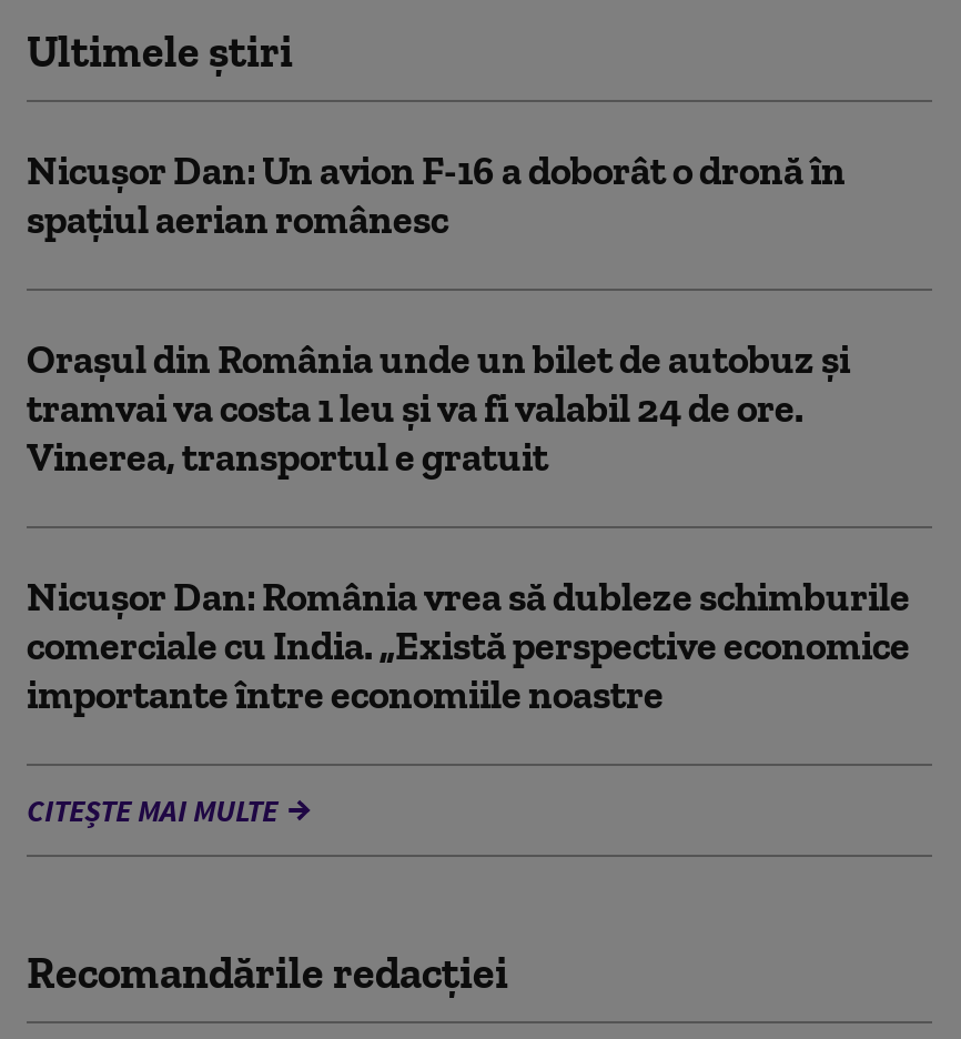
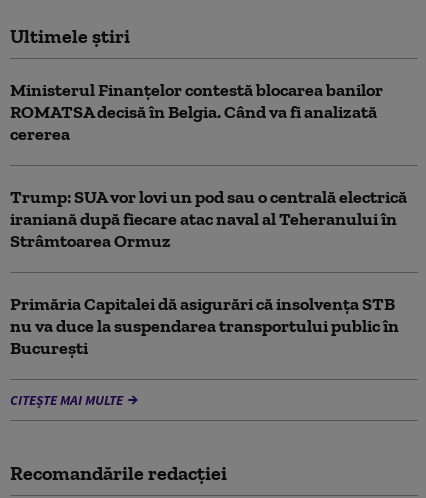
- Nicușor Dan: Un avion F-16 a doborât o dronă în
- spațiul aerian românesc
+ Ministerul Finanțelor contestă blocarea banilor
+ ROMATSA decisă în Belgia. Când va fi analizată
+ cererea

- Orașul din România unde un bilet de autobuz și
- tramvai va costa 1 leu şi va fi valabil 24 de ore.
- Vinerea, transportul e gratuit
+ Trump: SUA vor lovi un pod sau o centrală electrică
+ iraniană după fiecare atac naval al Teheranului în
+ Strâmtoarea Ormuz

- Nicușor Dan: România vrea să dubleze schimburile
- comerciale cu India. „Există perspective economice
- importante între economiile noastre
+ Primăria Capitalei dă asigurări că insolvența STB
+ nu va duce la suspendarea transportului public în
+ București
